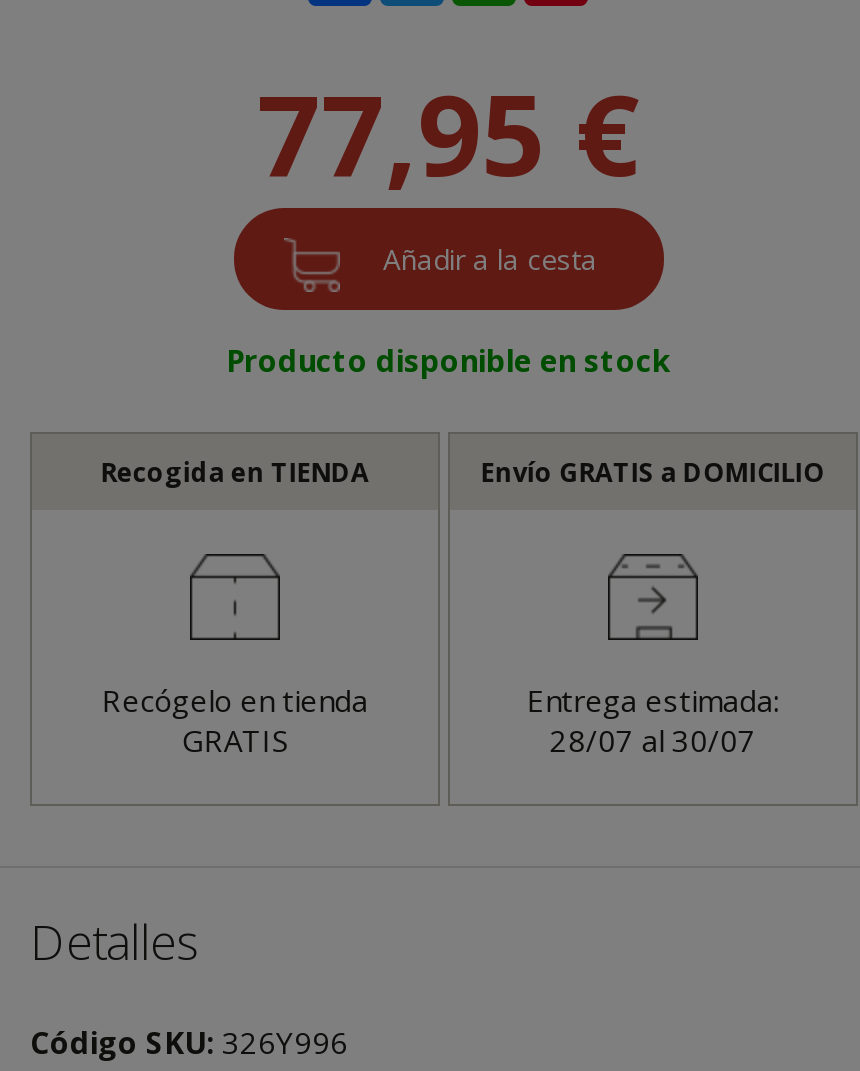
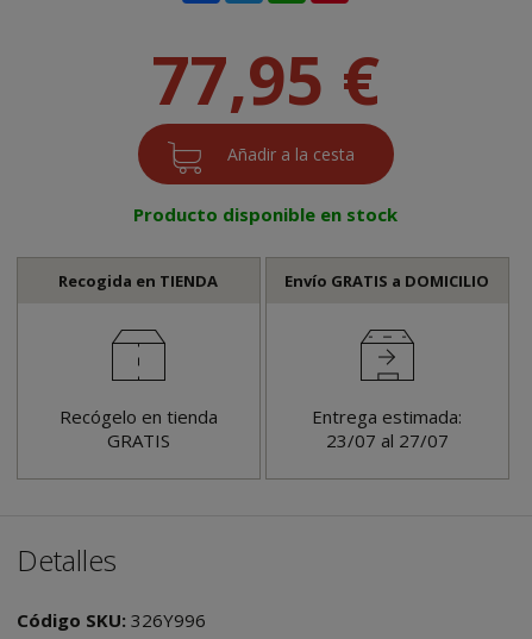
- 28/07 al 30/07
+ 23/07 al 27/07
